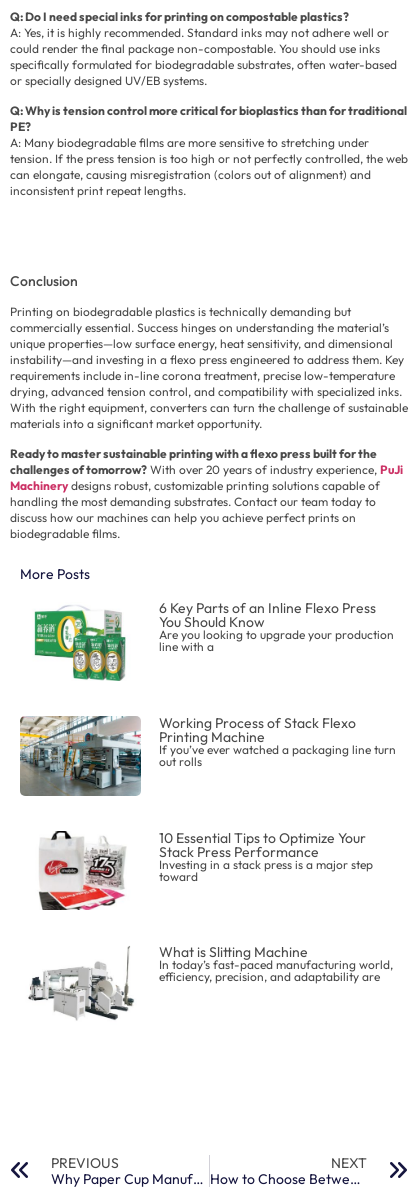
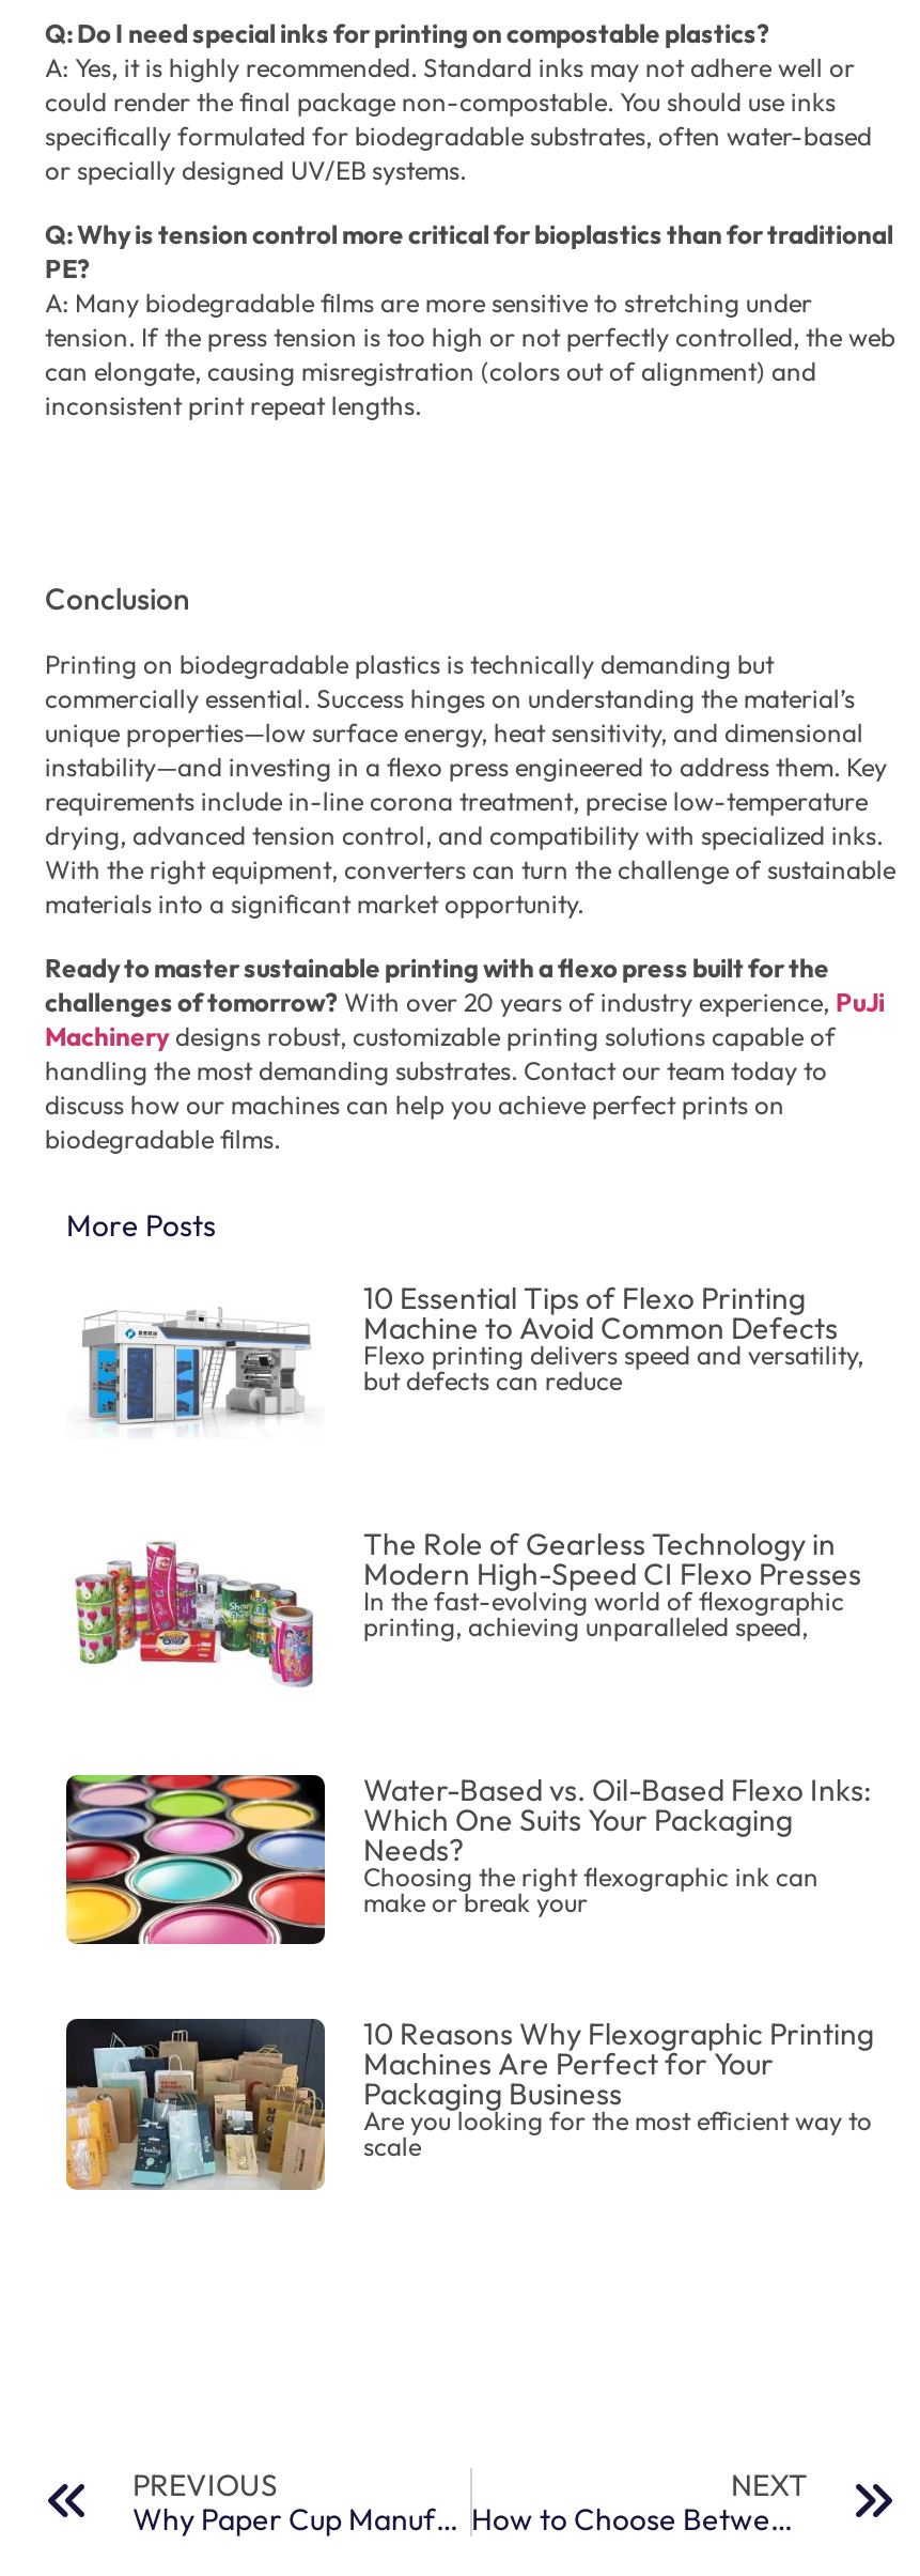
- [image]
- 6 Key Parts of an Inline Flexo Press
- You Should Know
- Are you looking to upgrade your production
- line with a
+ [image]
+ 10 Essential Tips of Flexo Printing
+ Machine to Avoid Common Defects
+ Flexo printing delivers speed and versatility,
+ but defects can reduce

- [image]
- Working Process of Stack Flexo
- Printing Machine
- If you’ve ever watched a packaging line turn
- out rolls
+ [image]
+ The Role of Gearless Technology in
+ Modern High-Speed CI Flexo Presses
+ In the fast-evolving world of flexographic
+ printing, achieving unparalleled speed,

- [image]
- 10 Essential Tips to Optimize Your
- Stack Press Performance
- Investing in a stack press is a major step
- toward
+ [image]
+ Water-Based vs. Oil-Based Flexo Inks:
+ Which One Suits Your Packaging
+ Needs?
+ Choosing the right flexographic ink can
+ make or break your

- [image]
- What is Slitting Machine
- In today’s fast-paced manufacturing world,
- efficiency, precision, and adaptability are
+ [image]
+ 10 Reasons Why Flexographic Printing
+ Machines Are Perfect for Your
+ Packaging Business
+ Are you looking for the most efficient way to
+ scale
